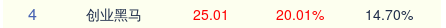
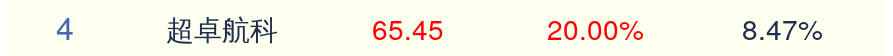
- 创业黑马
- 25.01
- 20.01%
- 14.70%
+ 超卓航科
+ 65.45
+ 20.00%
+ 8.47%
